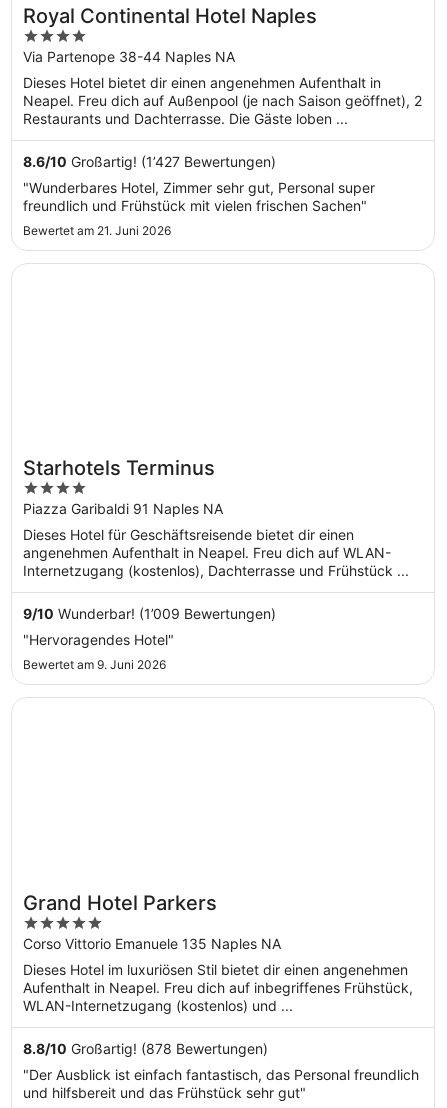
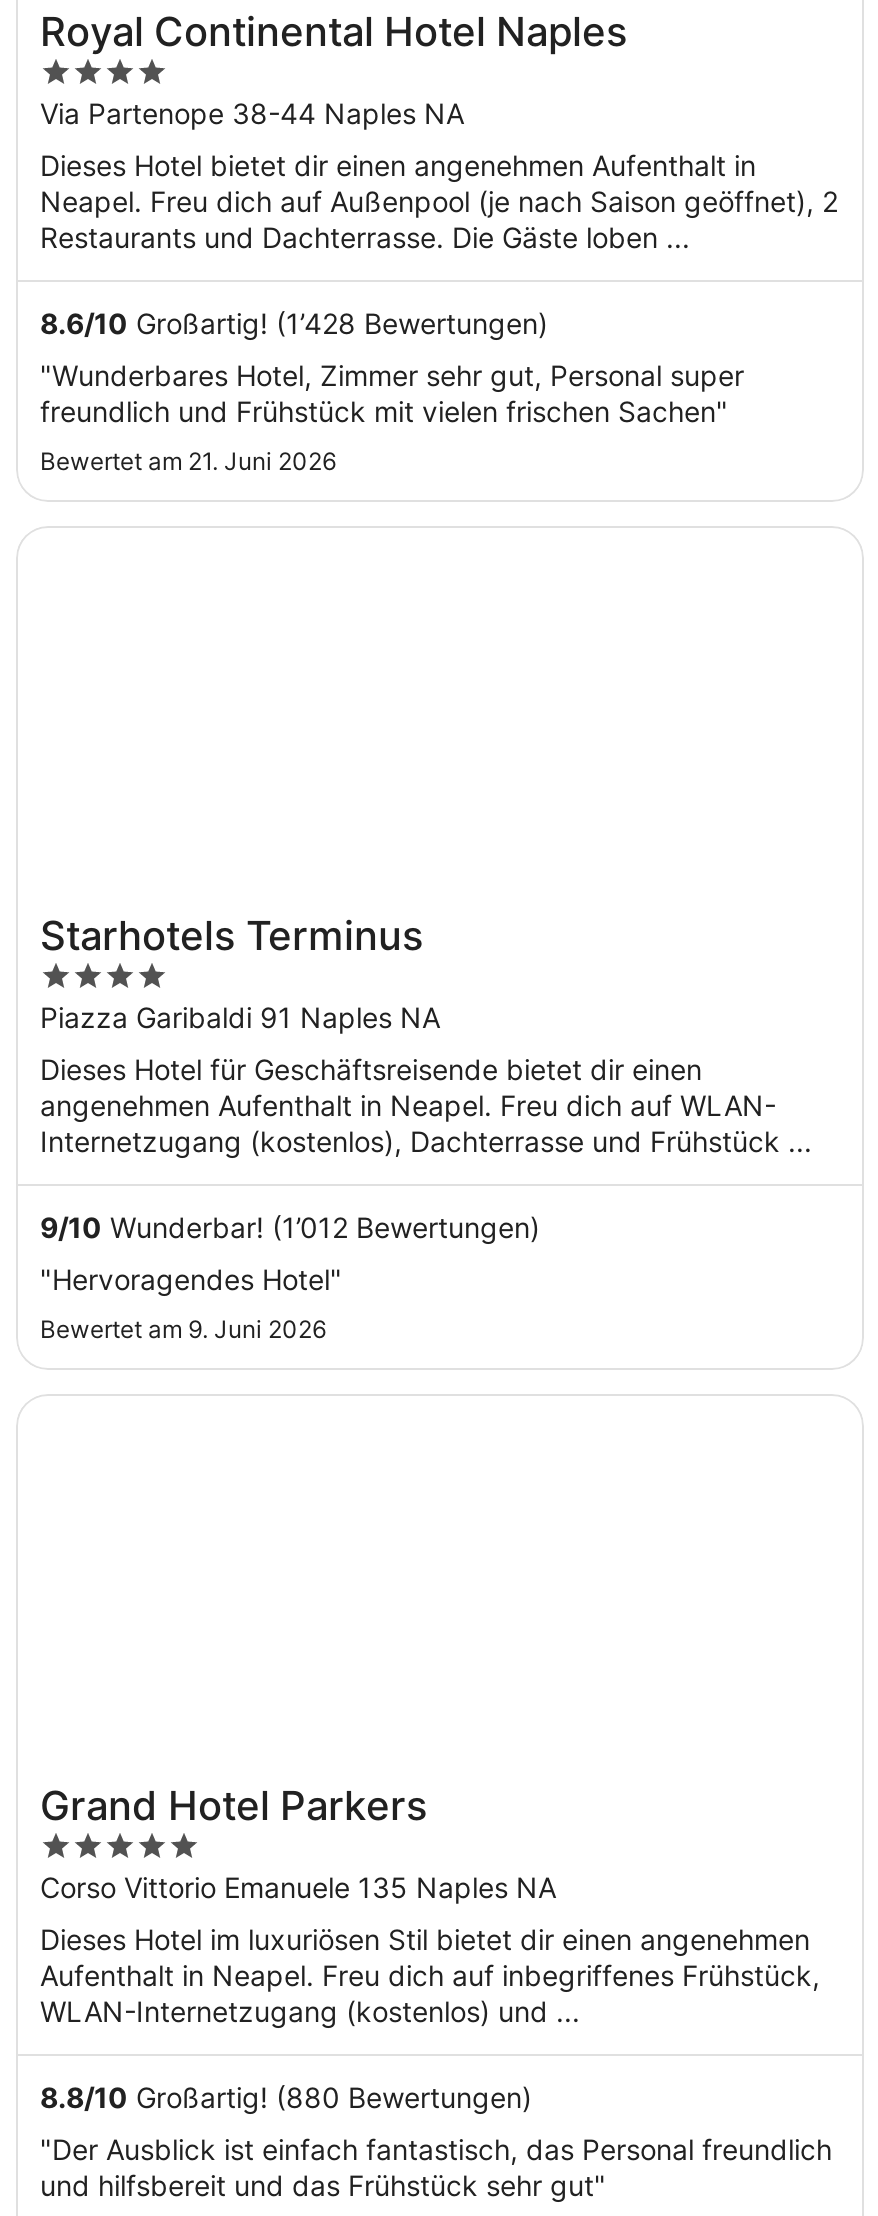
- 8.6/10 Großartig! (1’427 Bewertungen)
+ 8.6/10 Großartig! (1’428 Bewertungen)

- 9/10 Wunderbar! (1’009 Bewertungen)
+ 9/10 Wunderbar! (1’012 Bewertungen)

- 8.8/10 Großartig! (878 Bewertungen)
+ 8.8/10 Großartig! (880 Bewertungen)
